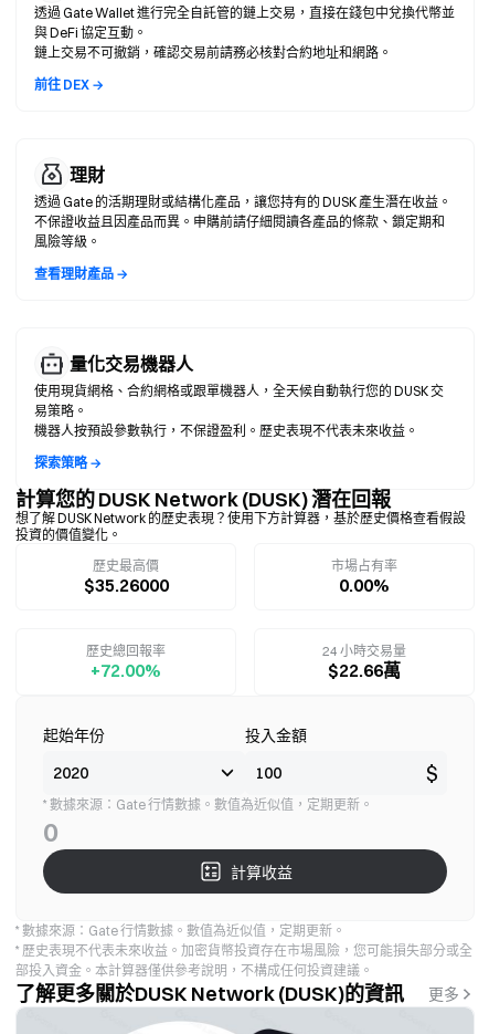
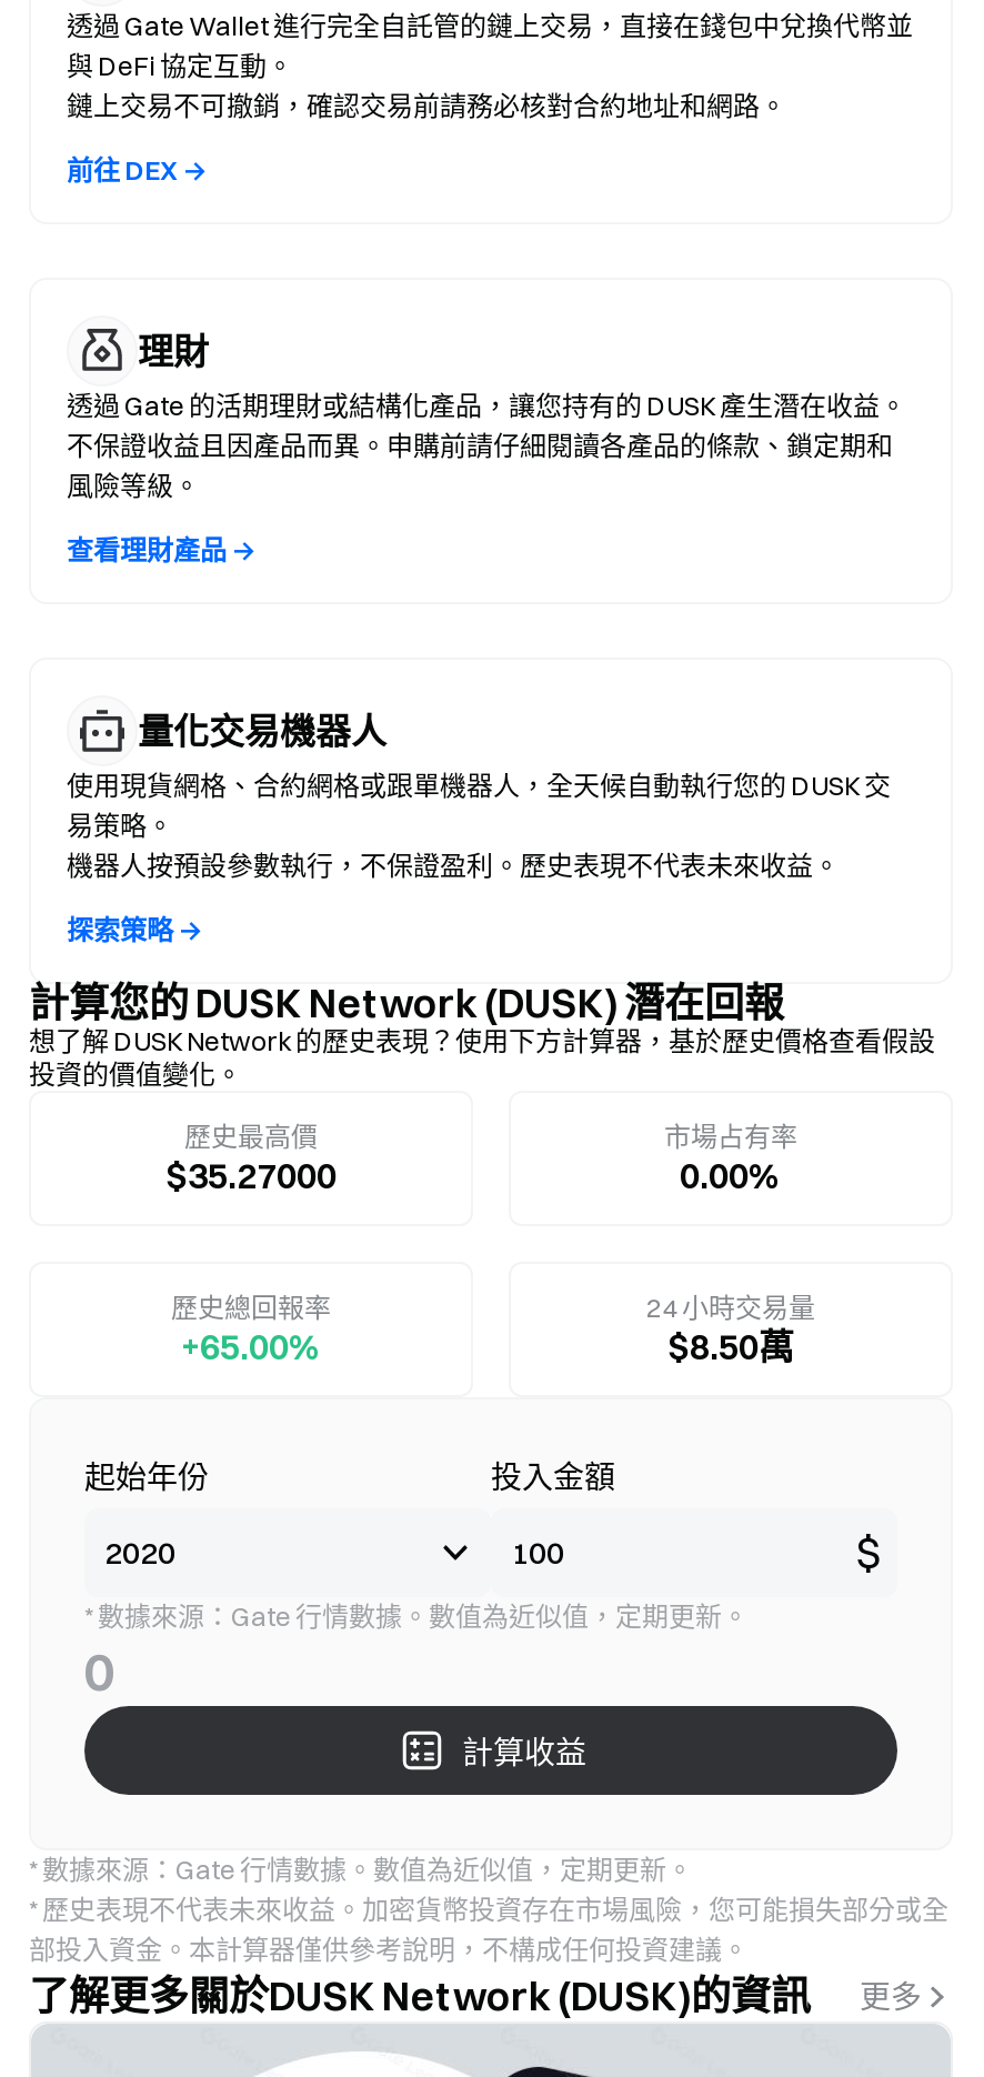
- $35.26000
+ $35.27000

- +72.00%
+ +65.00%

- $22.66萬
+ $8.50萬
